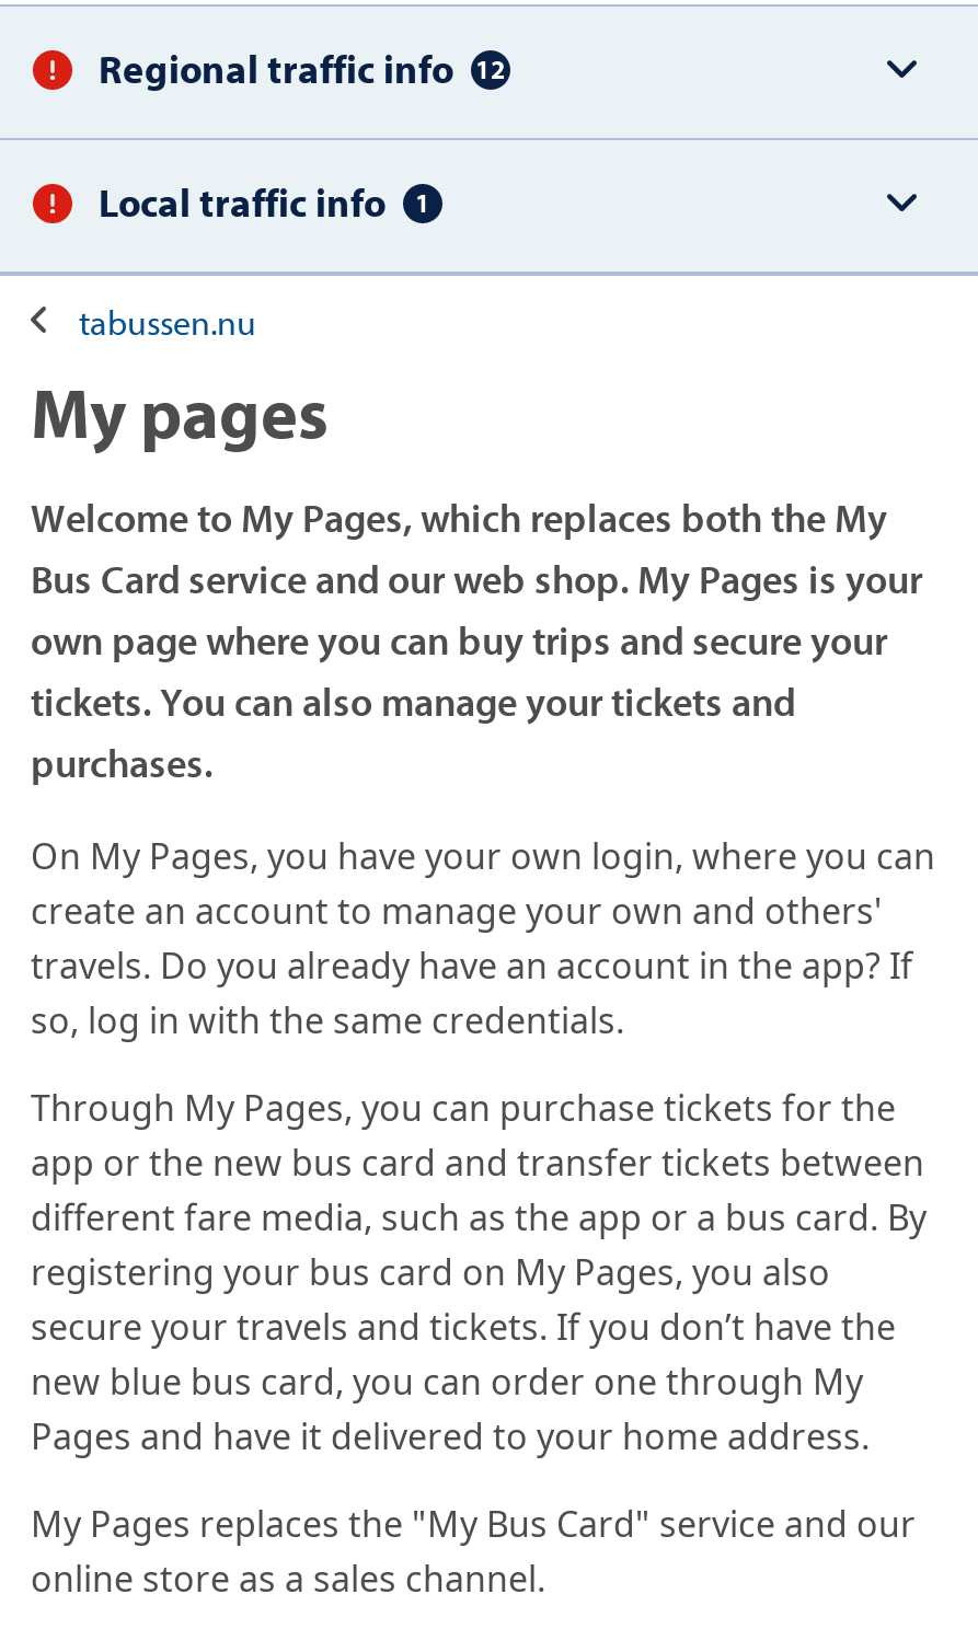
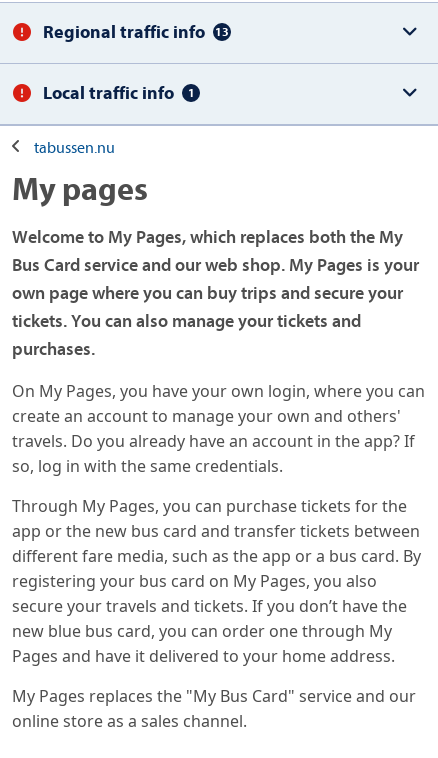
- Regional traffic info 12
+ Regional traffic info 13
